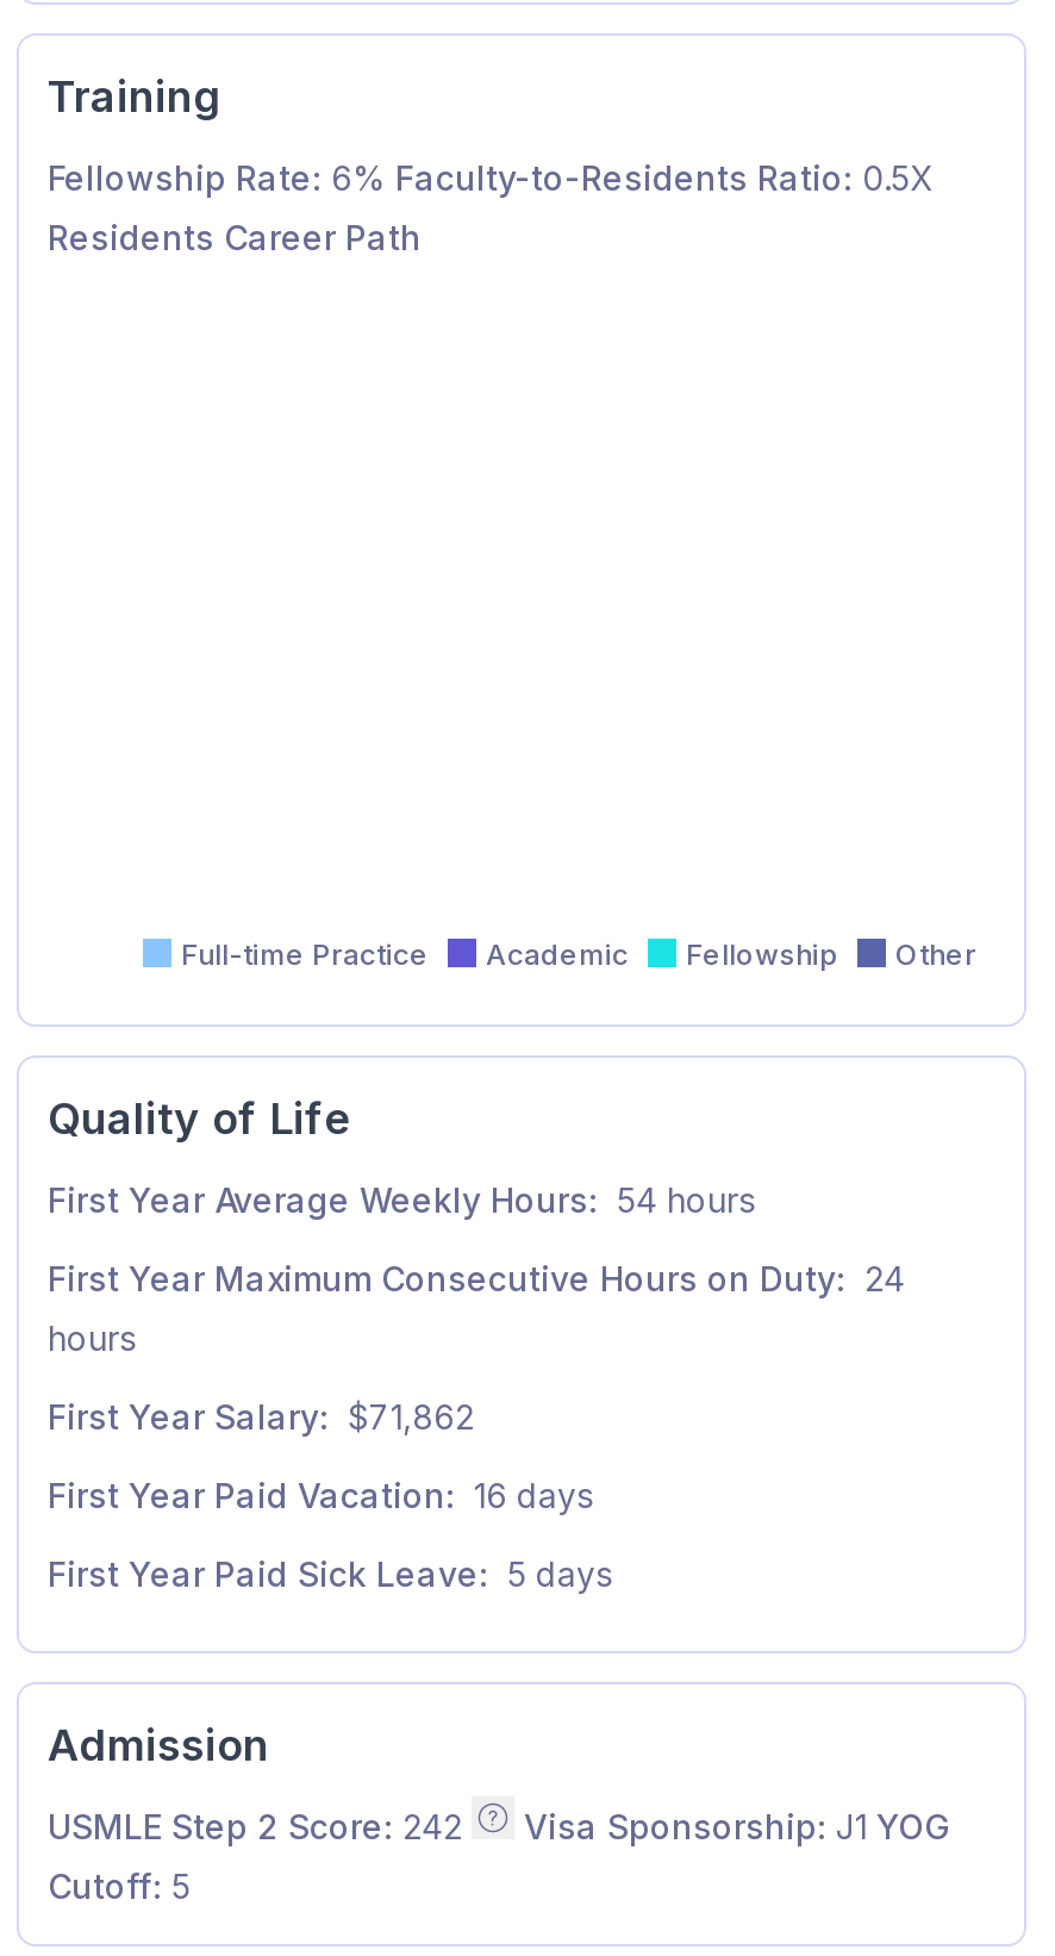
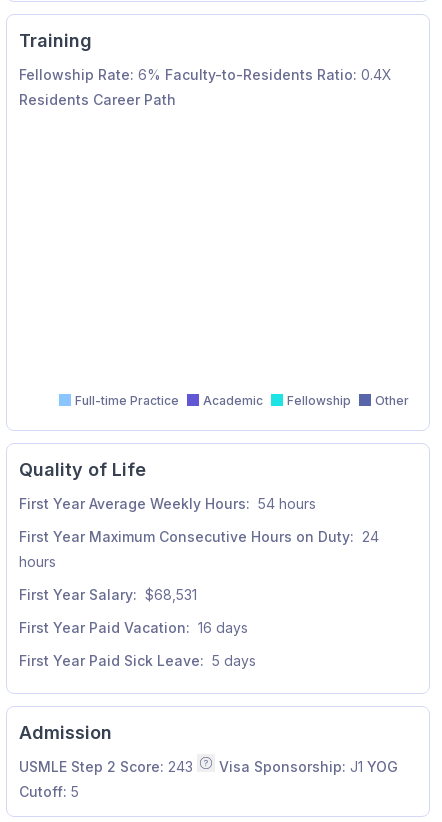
- Fellowship Rate: 6% Faculty-to-Residents Ratio: 0.5X
+ Fellowship Rate: 6% Faculty-to-Residents Ratio: 0.4X

- First Year Salary: $71,862
+ First Year Salary: $68,531

- USMLE Step 2 Score: 242
+ USMLE Step 2 Score: 243
